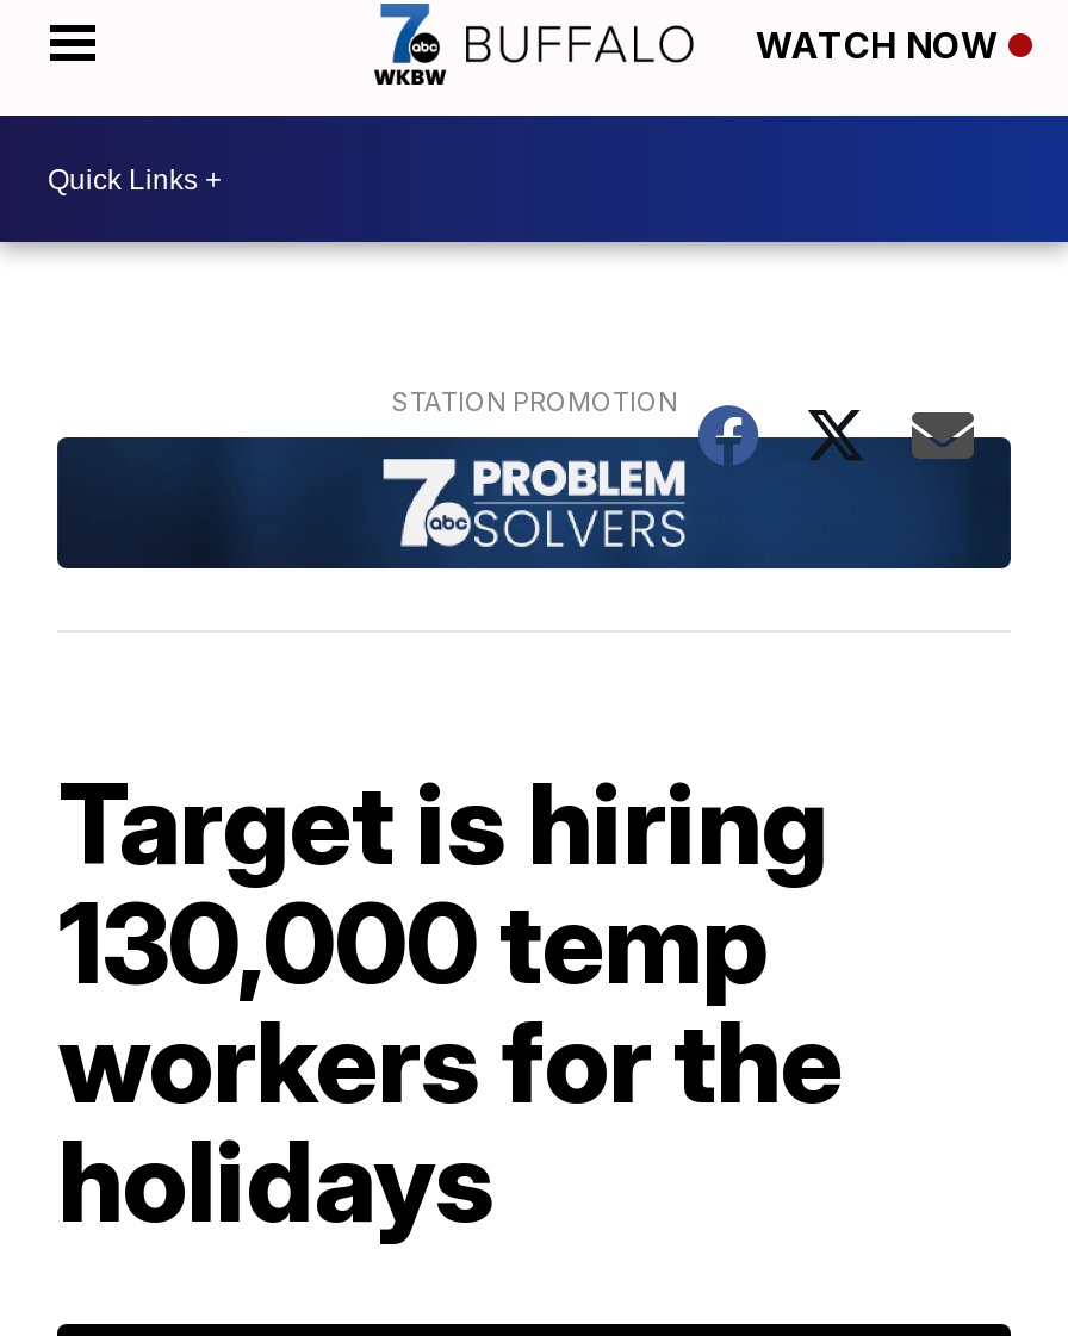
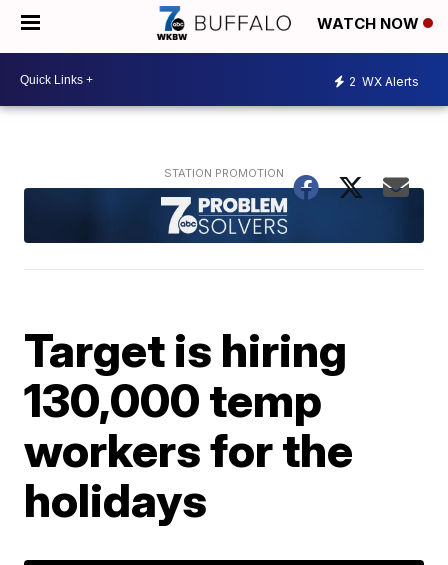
+ 2 WX Alerts
